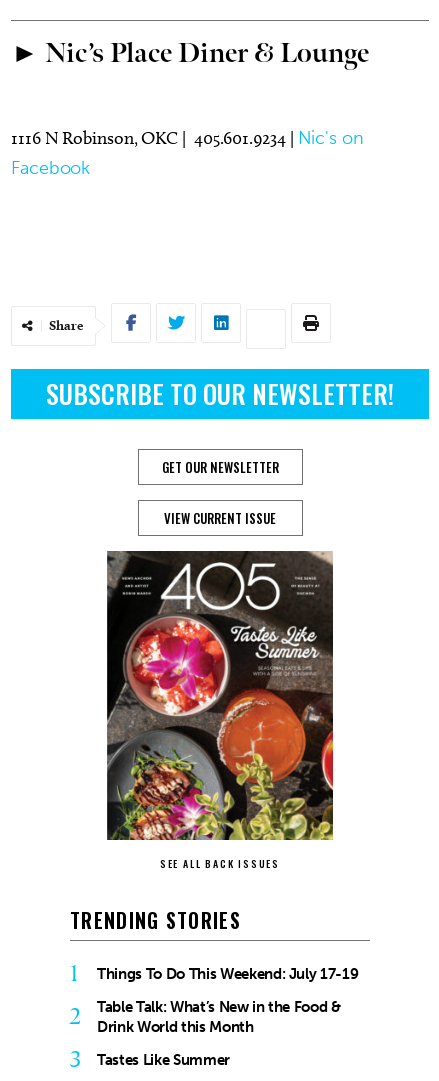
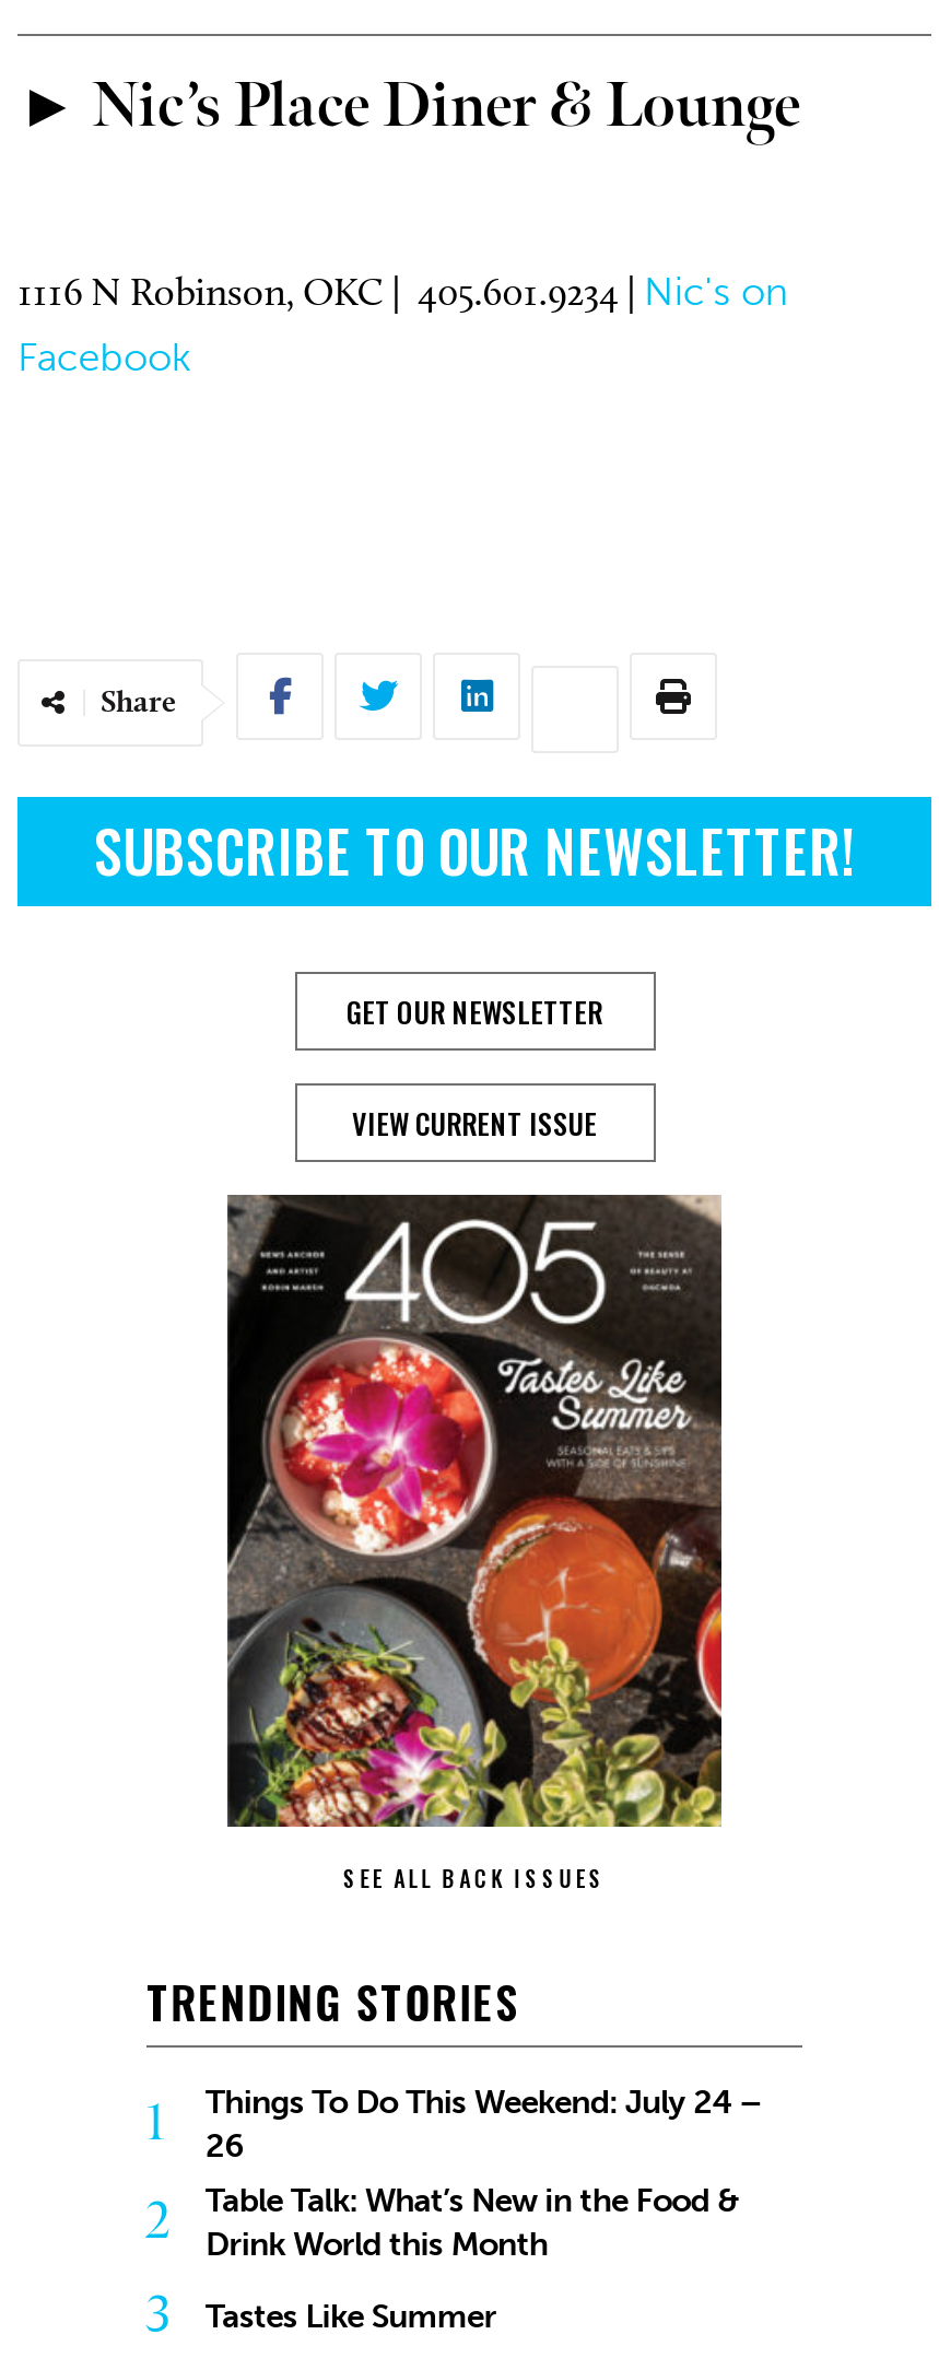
- Things To Do This Weekend: July 17-19
+ Things To Do This Weekend: July 24 –
+ 26
